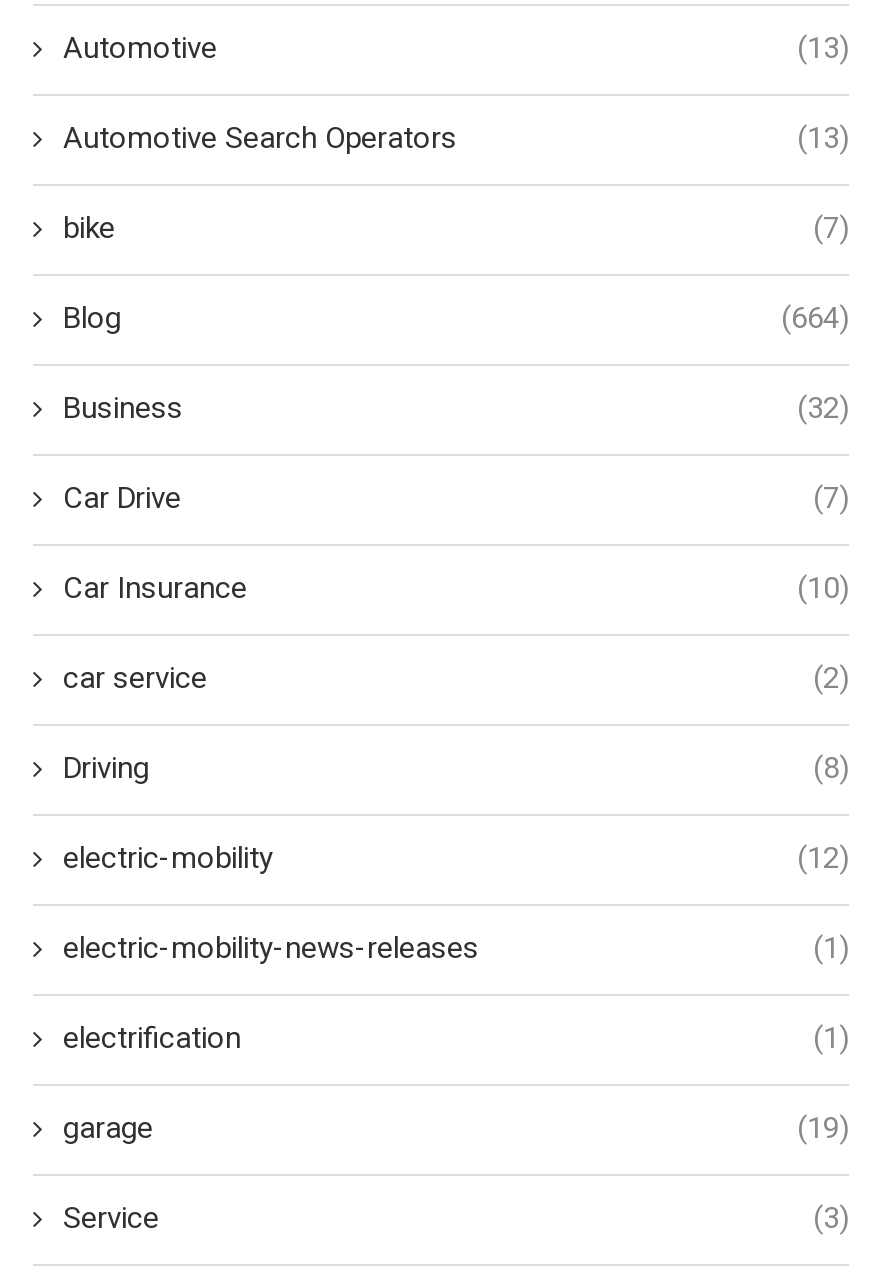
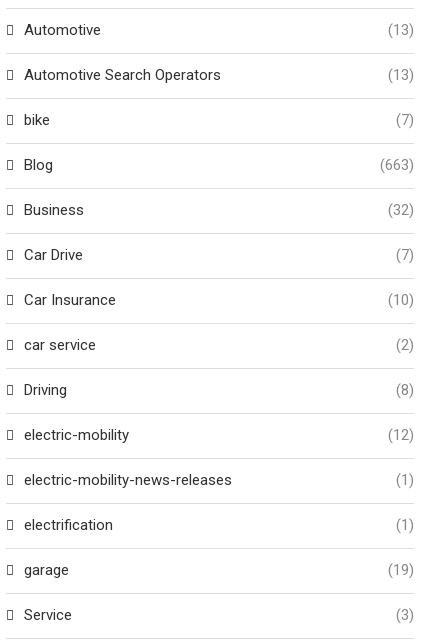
- (664)
+ (663)
